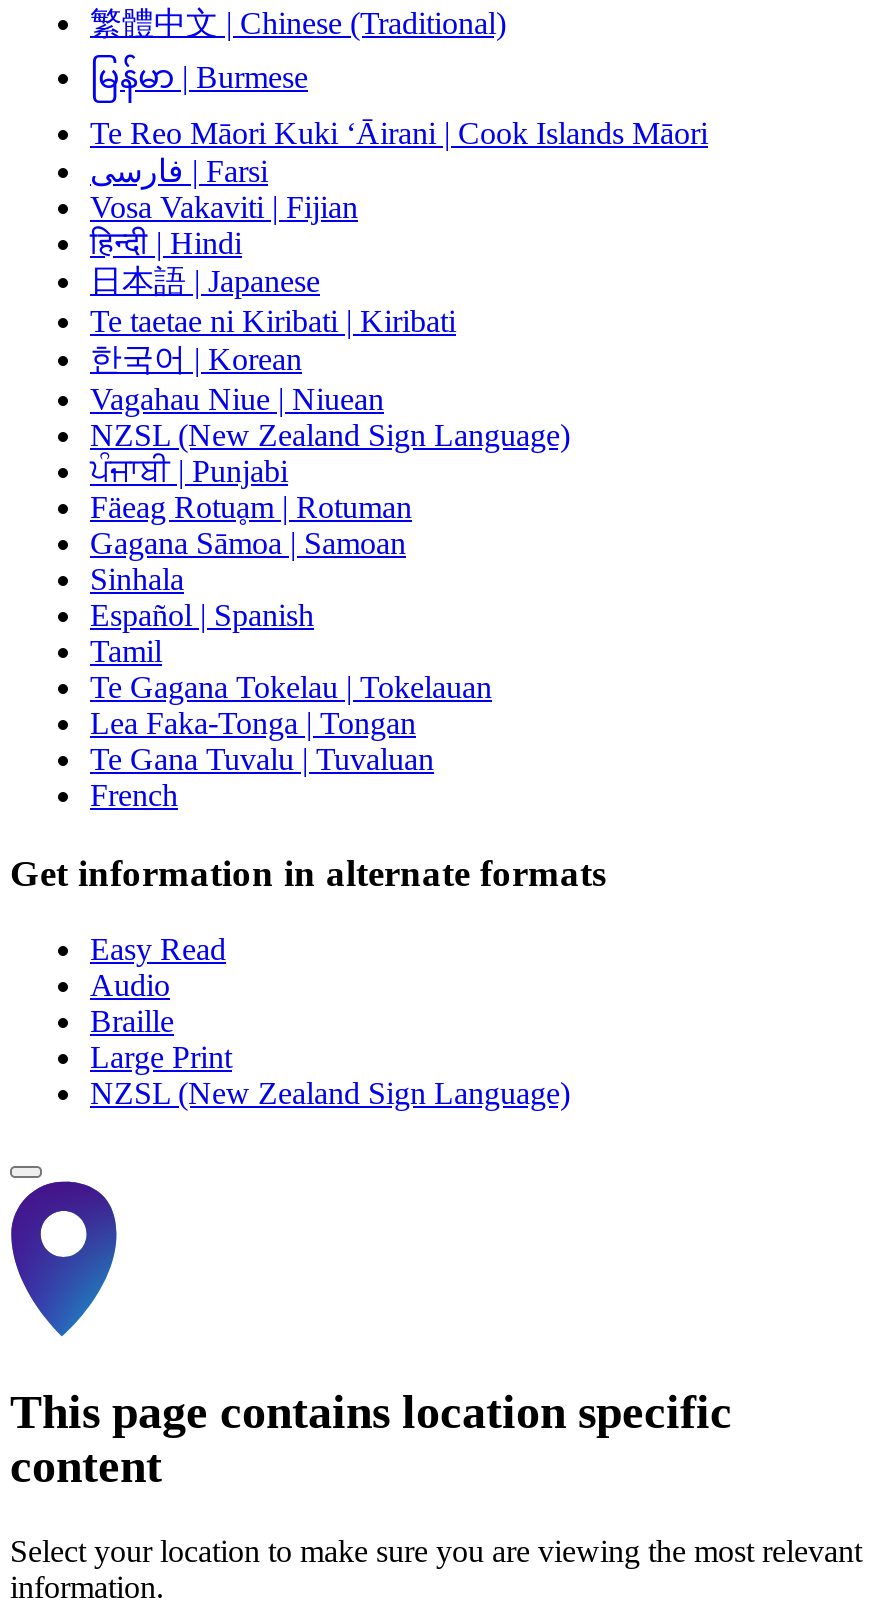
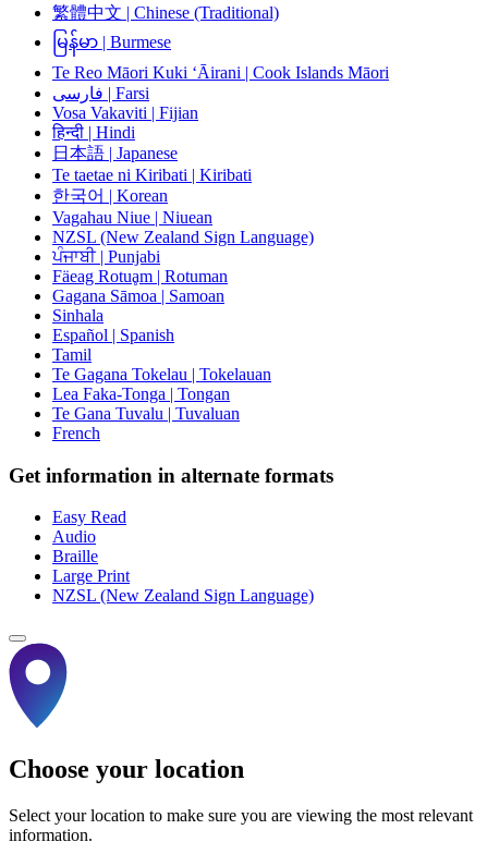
- This page contains location specific
- content
+ Choose your location
